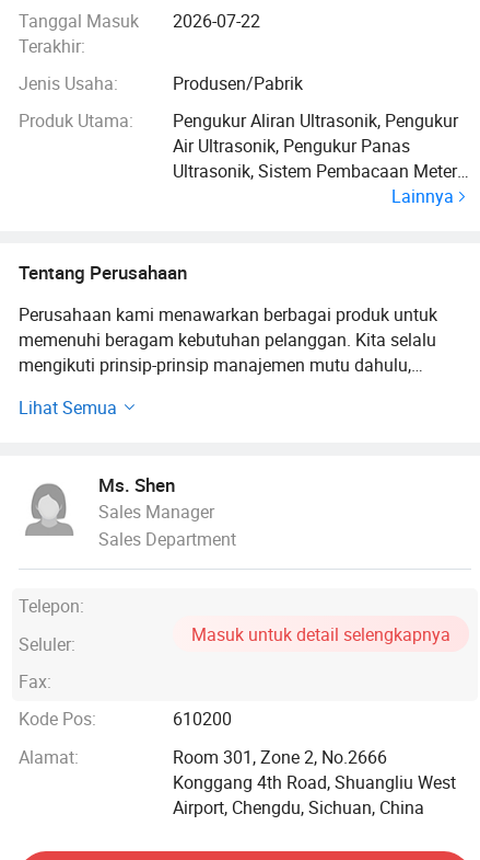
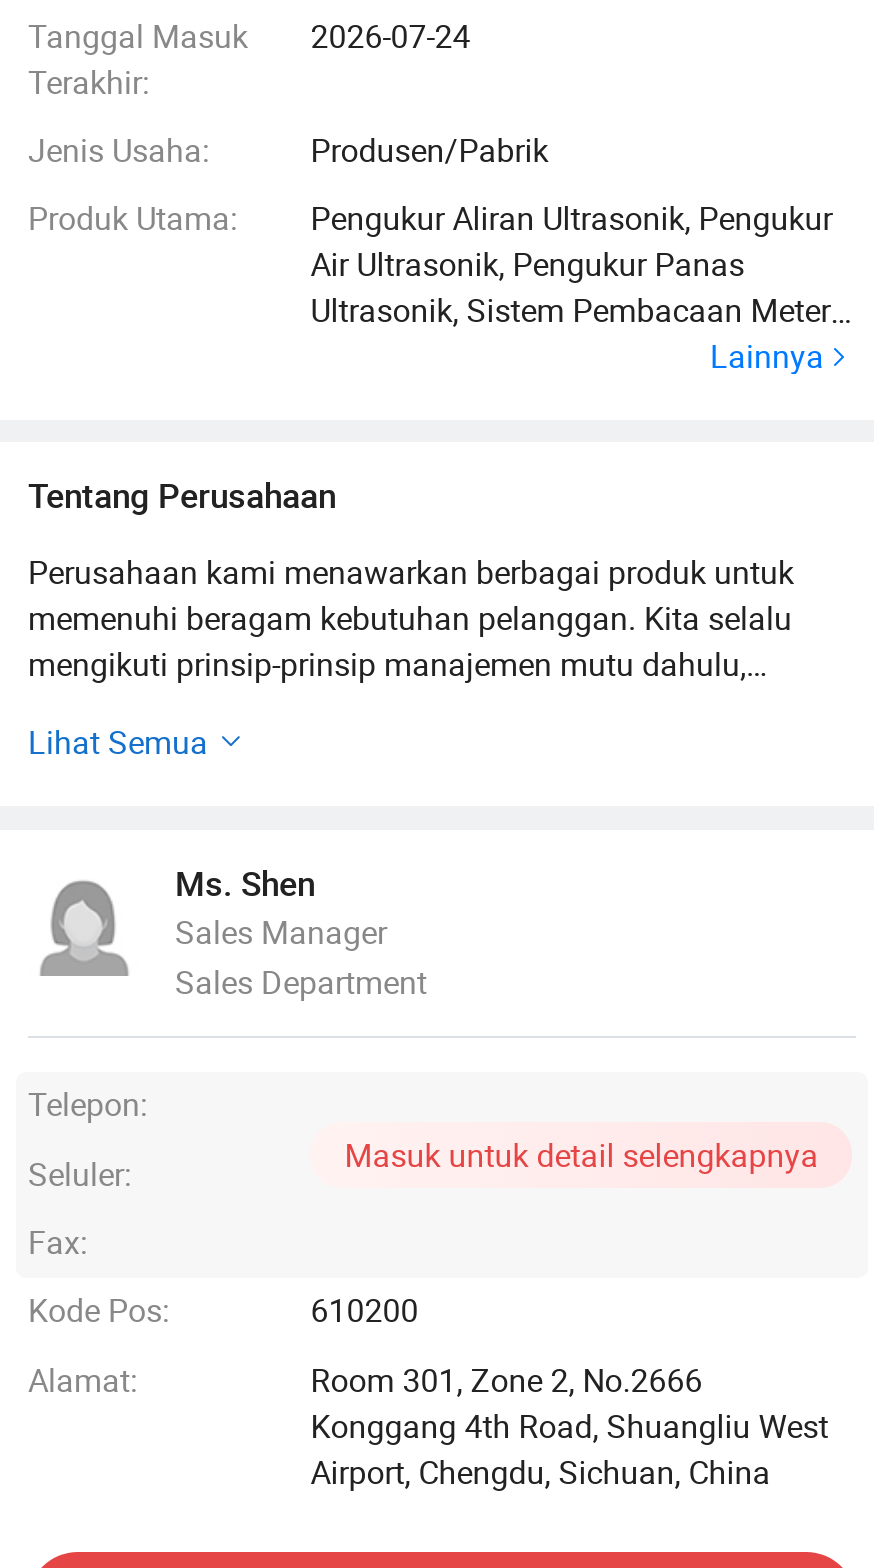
- Tanggal Masuk 2026-07-22
+ Tanggal Masuk 2026-07-24
